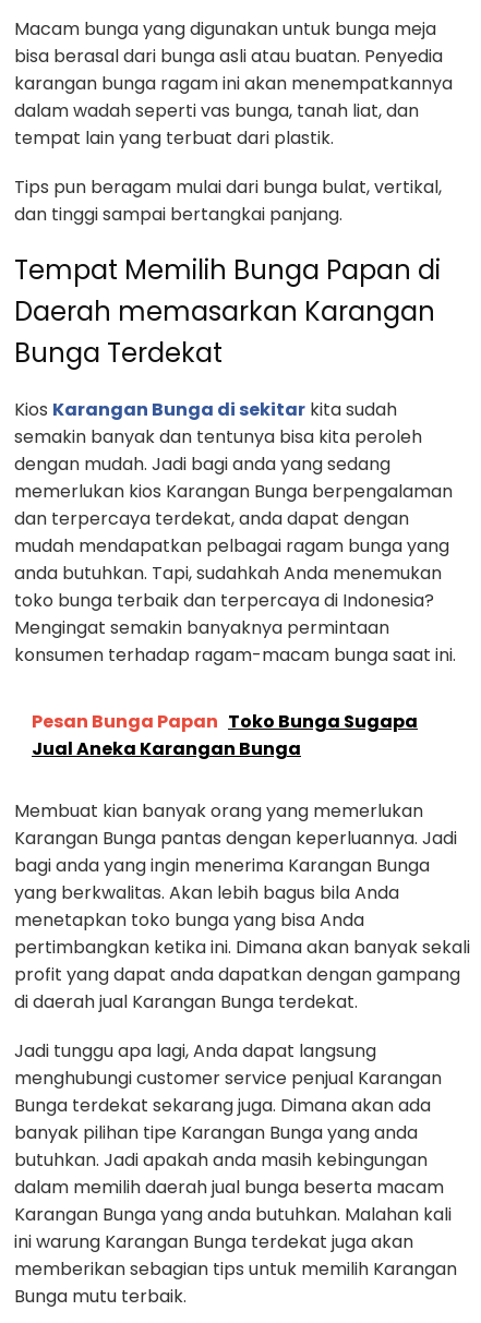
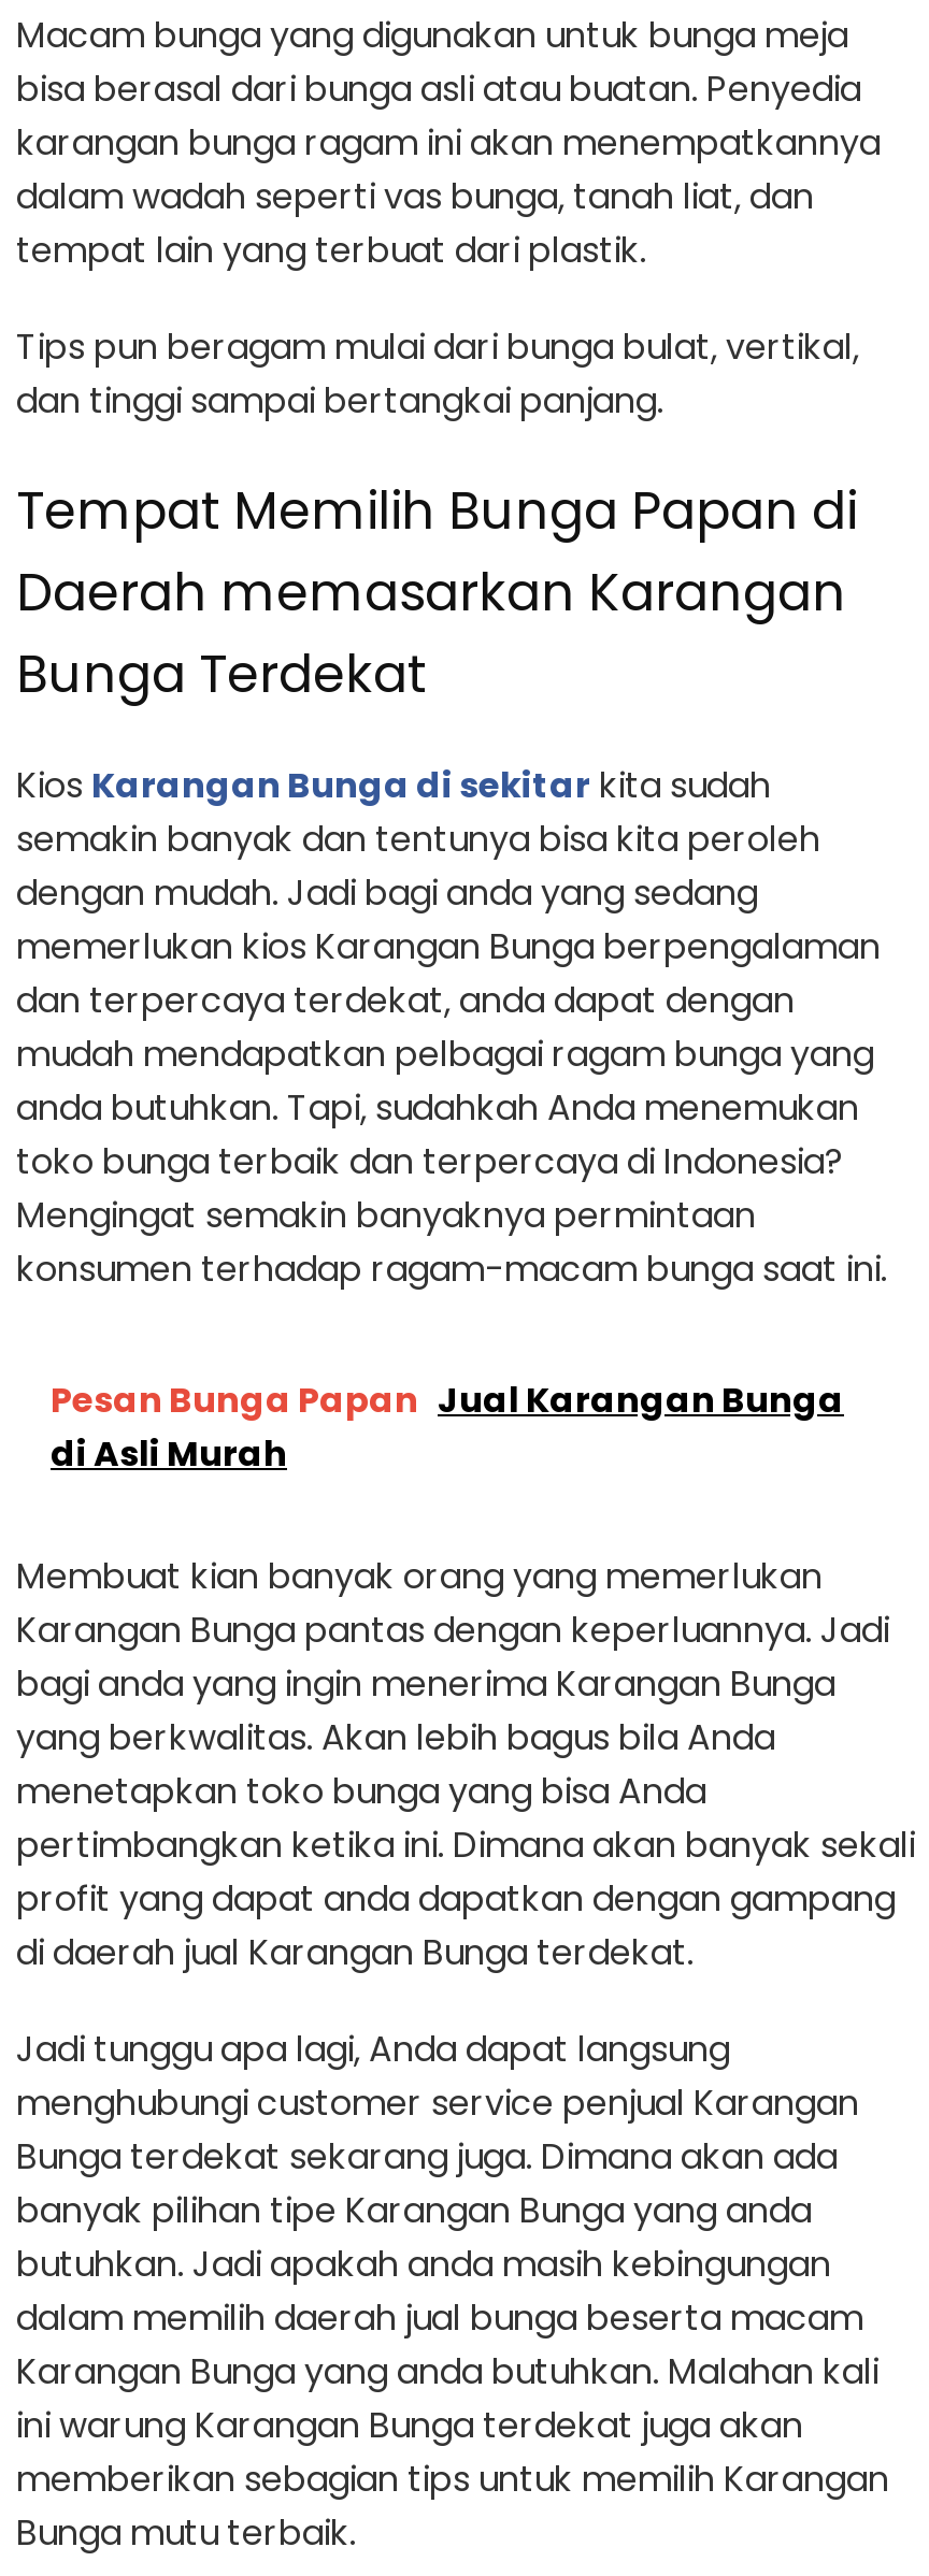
- Pesan Bunga Papan Toko Bunga Sugapa
- Jual Aneka Karangan Bunga
+ Pesan Bunga Papan Jual Karangan Bunga
+ di Asli Murah
